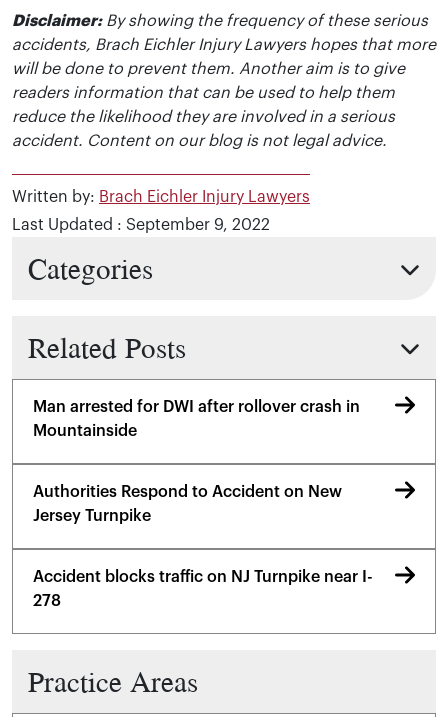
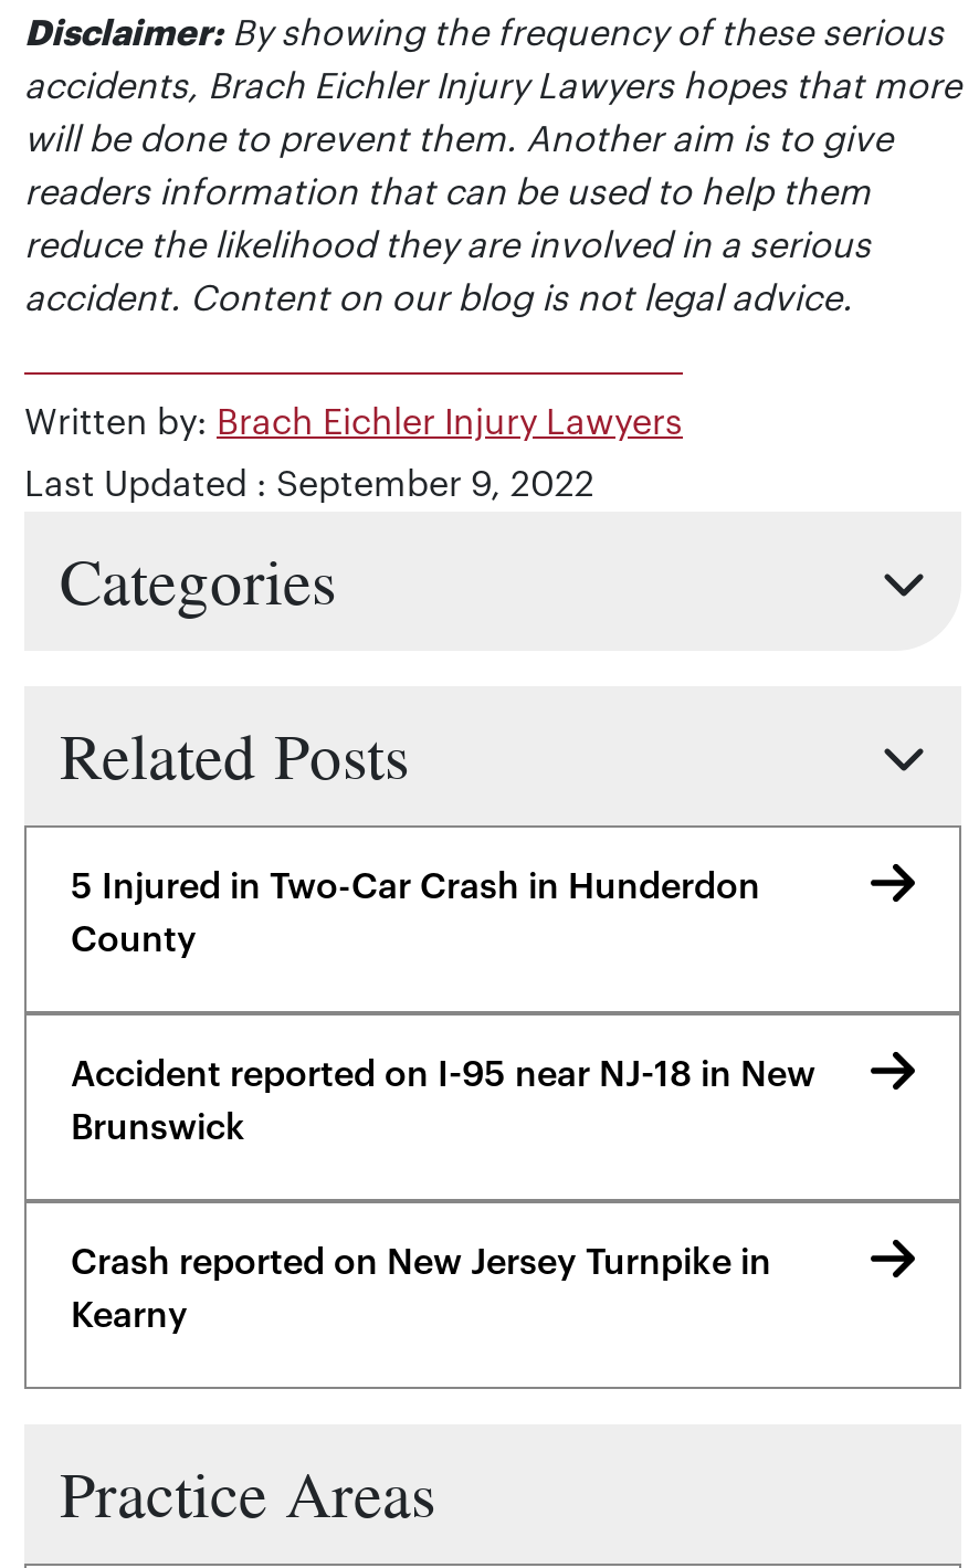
- Man arrested for DWI after rollover crash in
+ 5 Injured in Two-Car Crash in Hunderdon

- Mountainside
+ County

- Authorities Respond to Accident on New
+ Accident reported on I-95 near NJ-18 in New

- Jersey Turnpike
+ Brunswick

- Accident blocks traffic on NJ Turnpike near I-
+ Crash reported on New Jersey Turnpike in

- 278
+ Kearny
